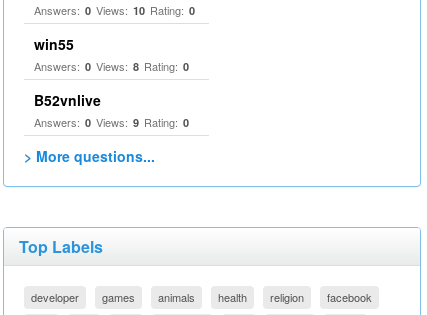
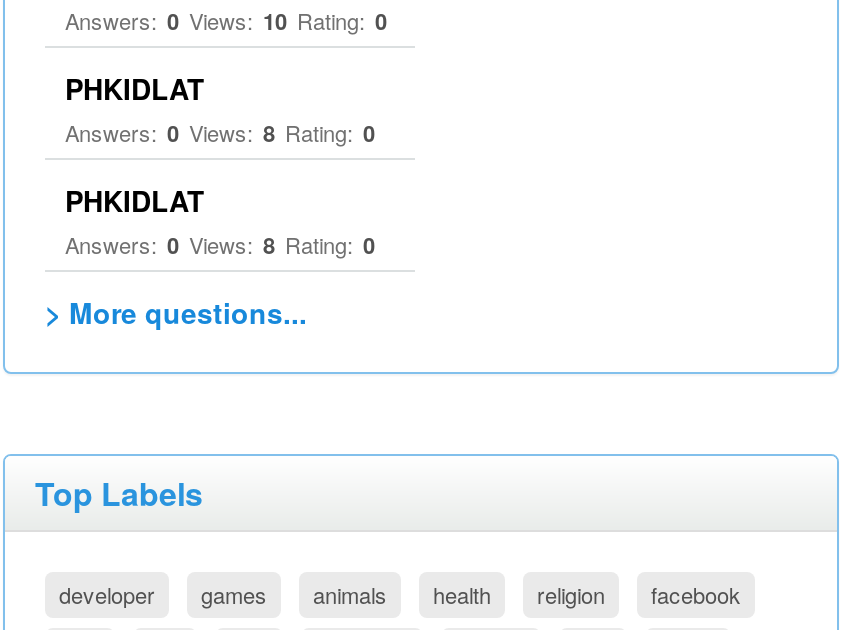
- win55
+ PHKIDLAT

- B52vnlive
- Answers: 0 Views: 9 Rating: 0
+ PHKIDLAT
+ Answers: 0 Views: 8 Rating: 0
